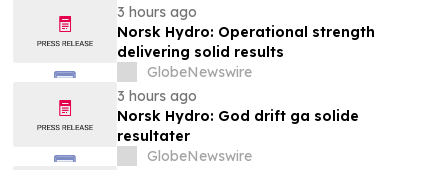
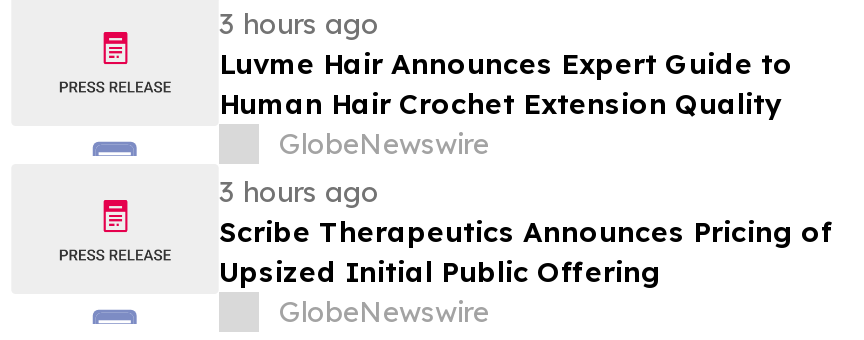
- Norsk Hydro: Operational strength
- delivering solid results
+ Luvme Hair Announces Expert Guide to
+ Human Hair Crochet Extension Quality

- Norsk Hydro: God drift ga solide
- resultater
+ Scribe Therapeutics Announces Pricing of
+ Upsized Initial Public Offering
